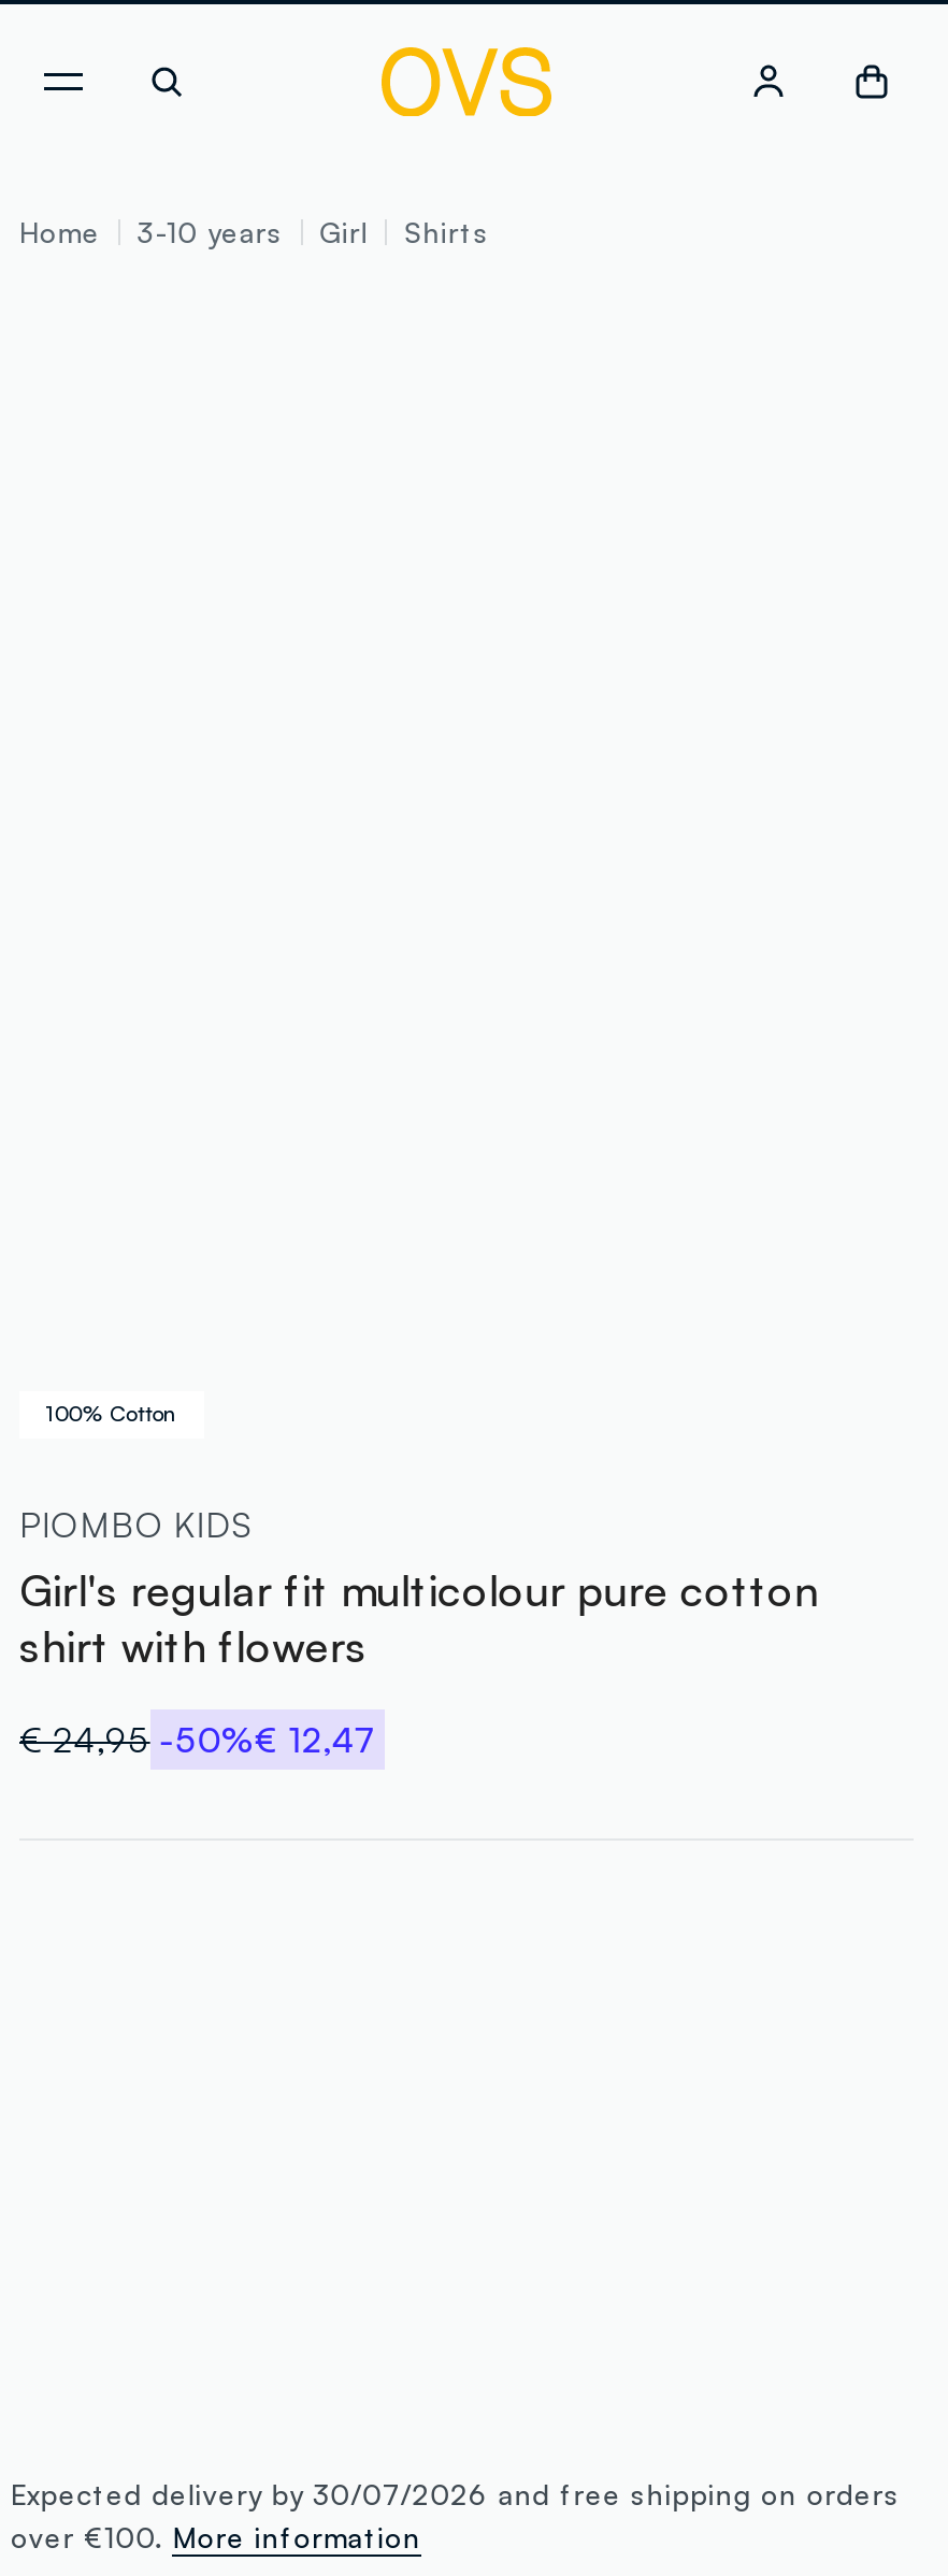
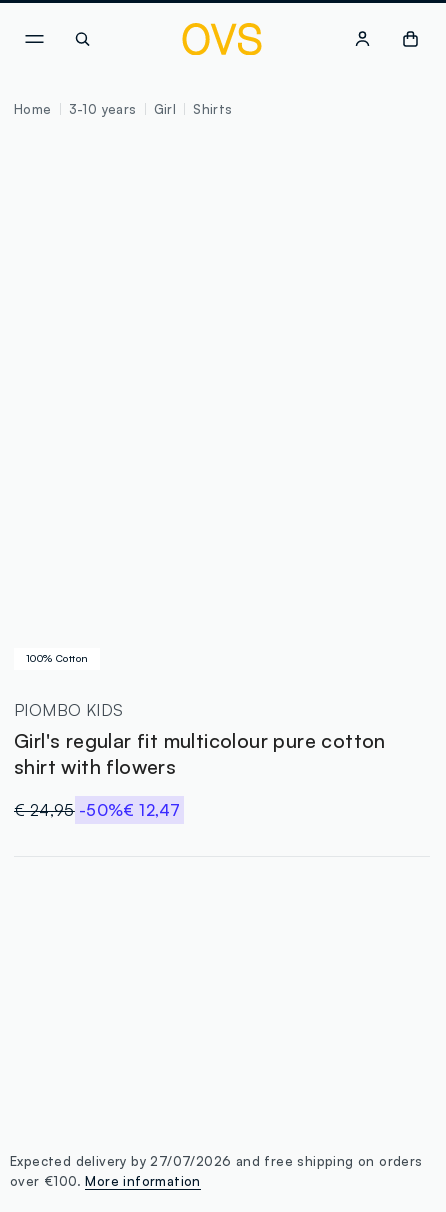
- Expected delivery by 30/07/2026 and free shipping on orders
+ Expected delivery by 27/07/2026 and free shipping on orders
